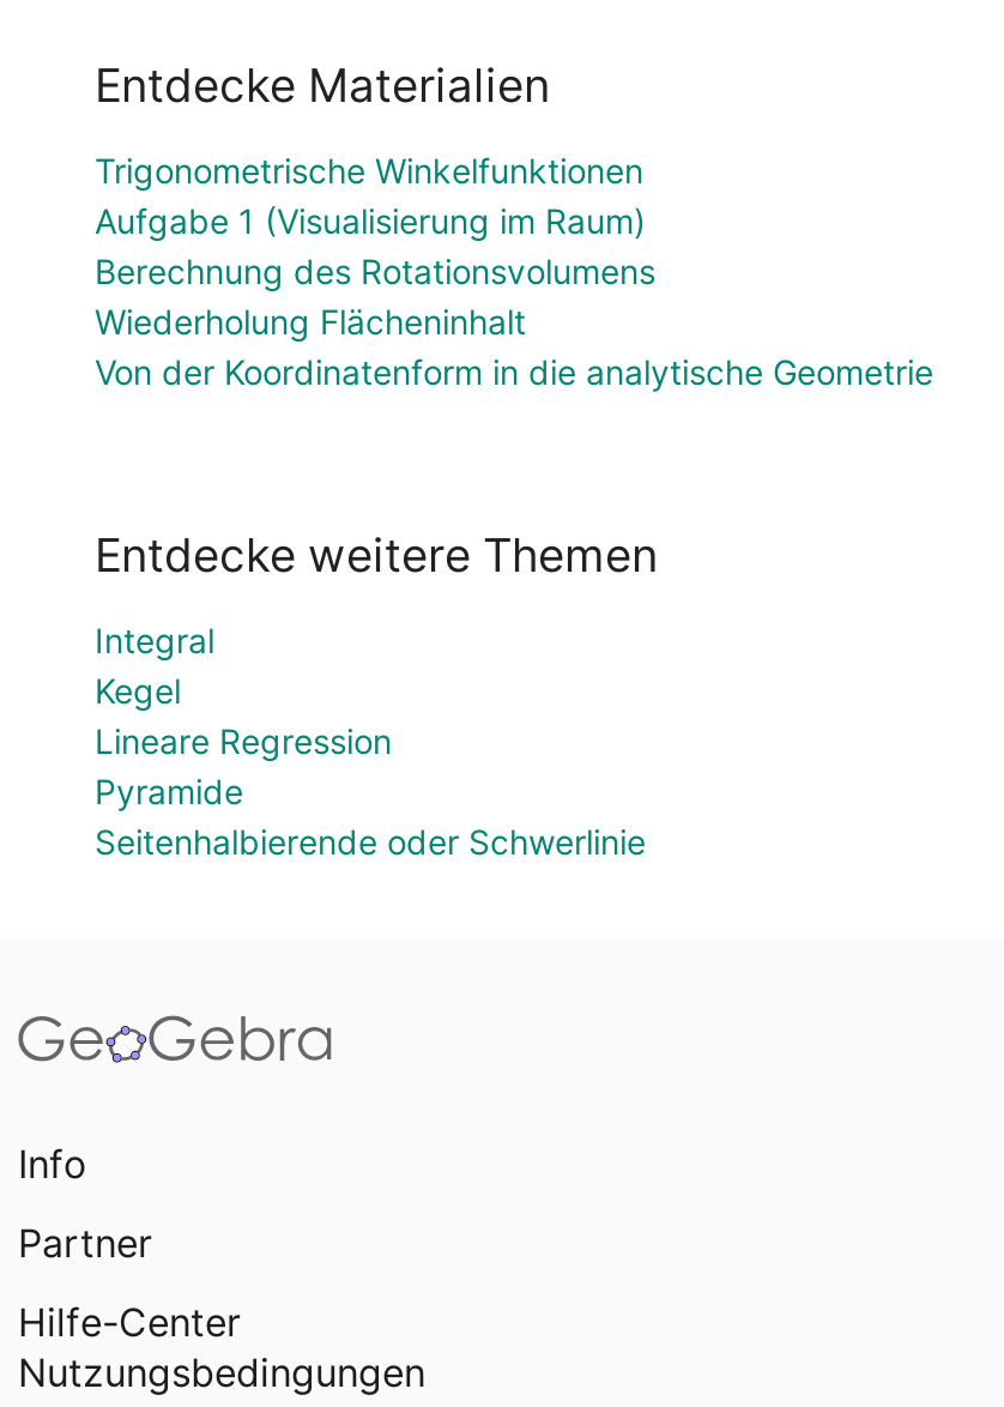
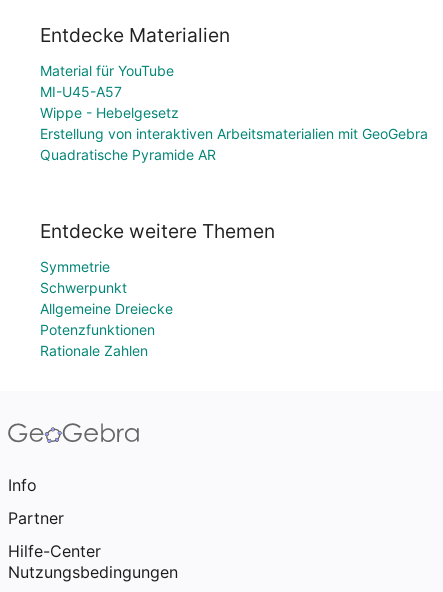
- Trigonometrische Winkelfunktionen
- Aufgabe 1 (Visualisierung im Raum)
- Berechnung des Rotationsvolumens
- Wiederholung Flächeninhalt
- Von der Koordinatenform in die analytische Geometrie
+ Material für YouTube
+ MI-U45-A57
+ Wippe - Hebelgesetz
+ Erstellung von interaktiven Arbeitsmaterialien mit GeoGebra
+ Quadratische Pyramide AR

- Integral
- Kegel
- Lineare Regression
- Pyramide
- Seitenhalbierende oder Schwerlinie
+ Symmetrie
+ Schwerpunkt
+ Allgemeine Dreiecke
+ Potenzfunktionen
+ Rationale Zahlen
